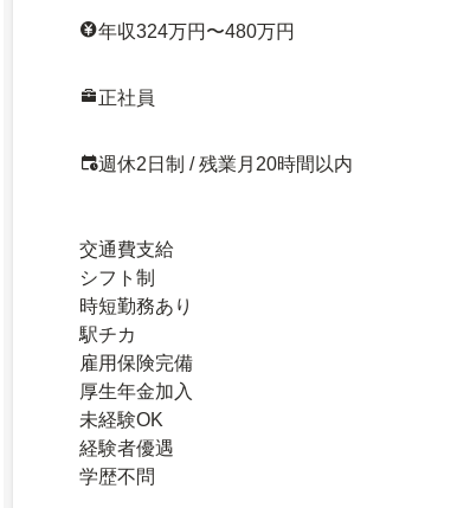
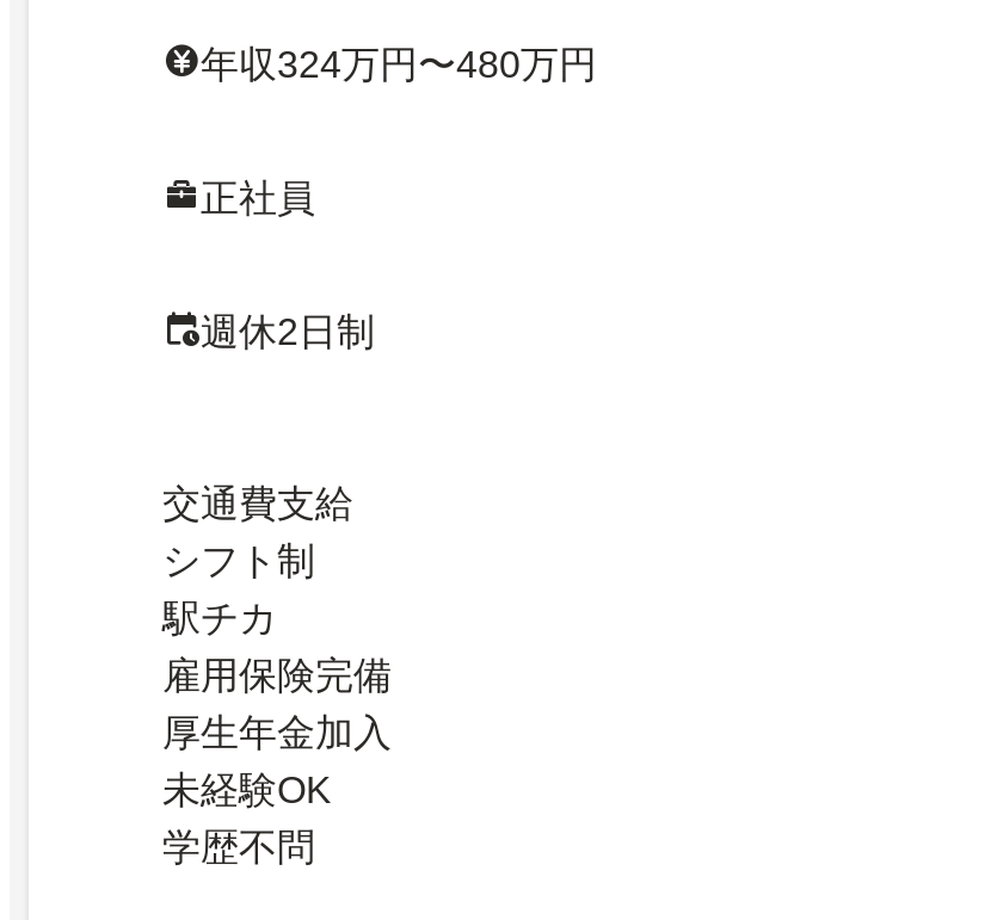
- 週休2日制 / 残業月20時間以内
+ 週休2日制

- 時短勤務あり

- 経験者優遇
